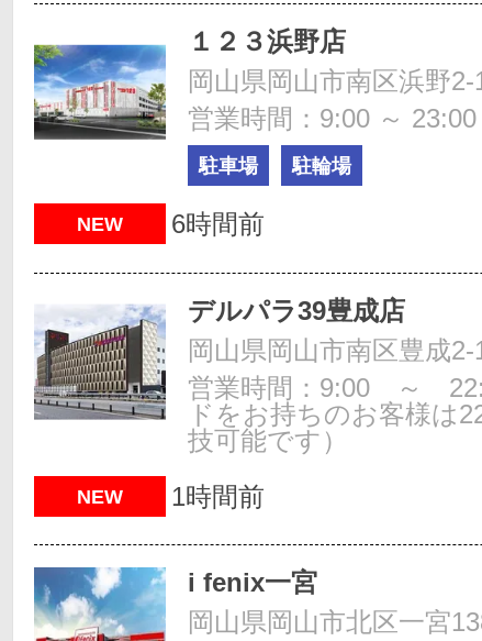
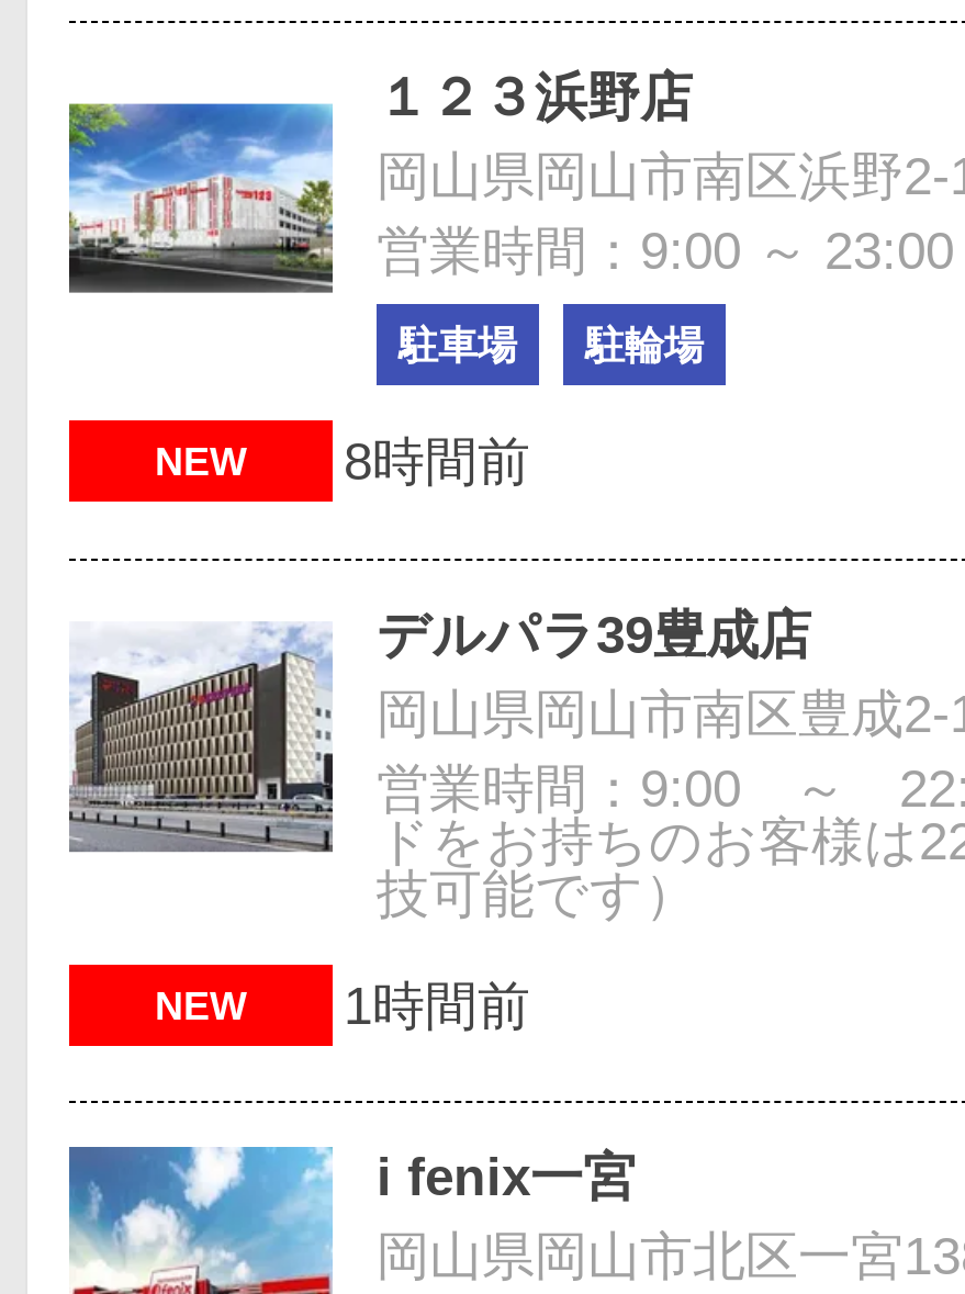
- 6時間前
+ 8時間前
